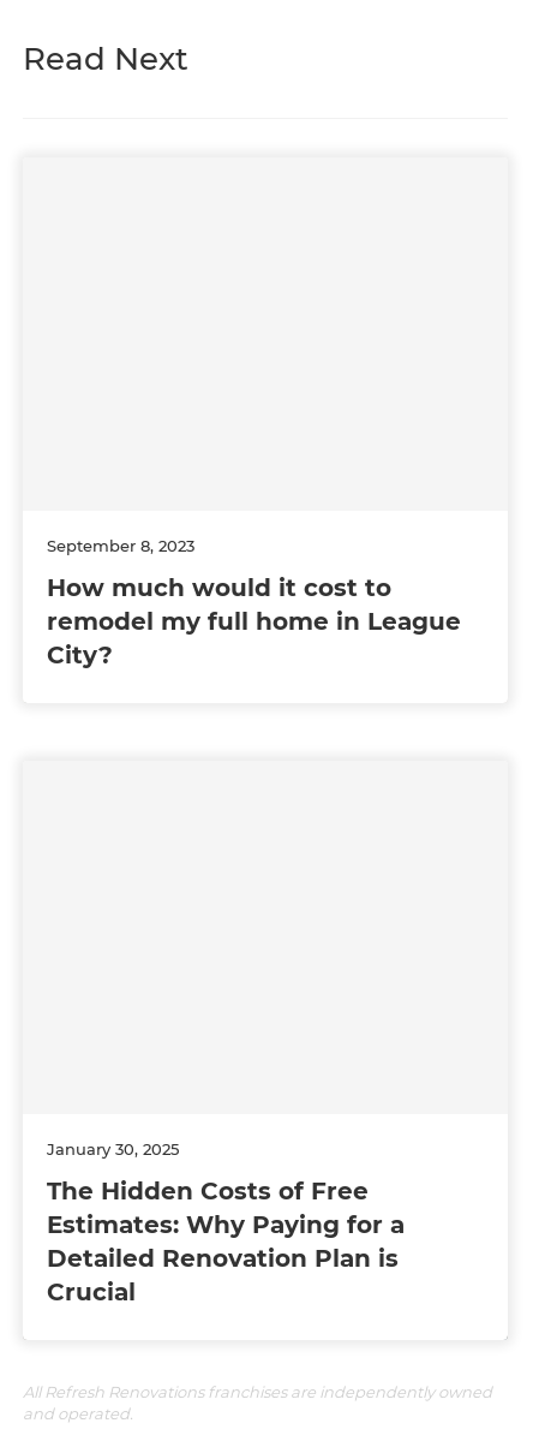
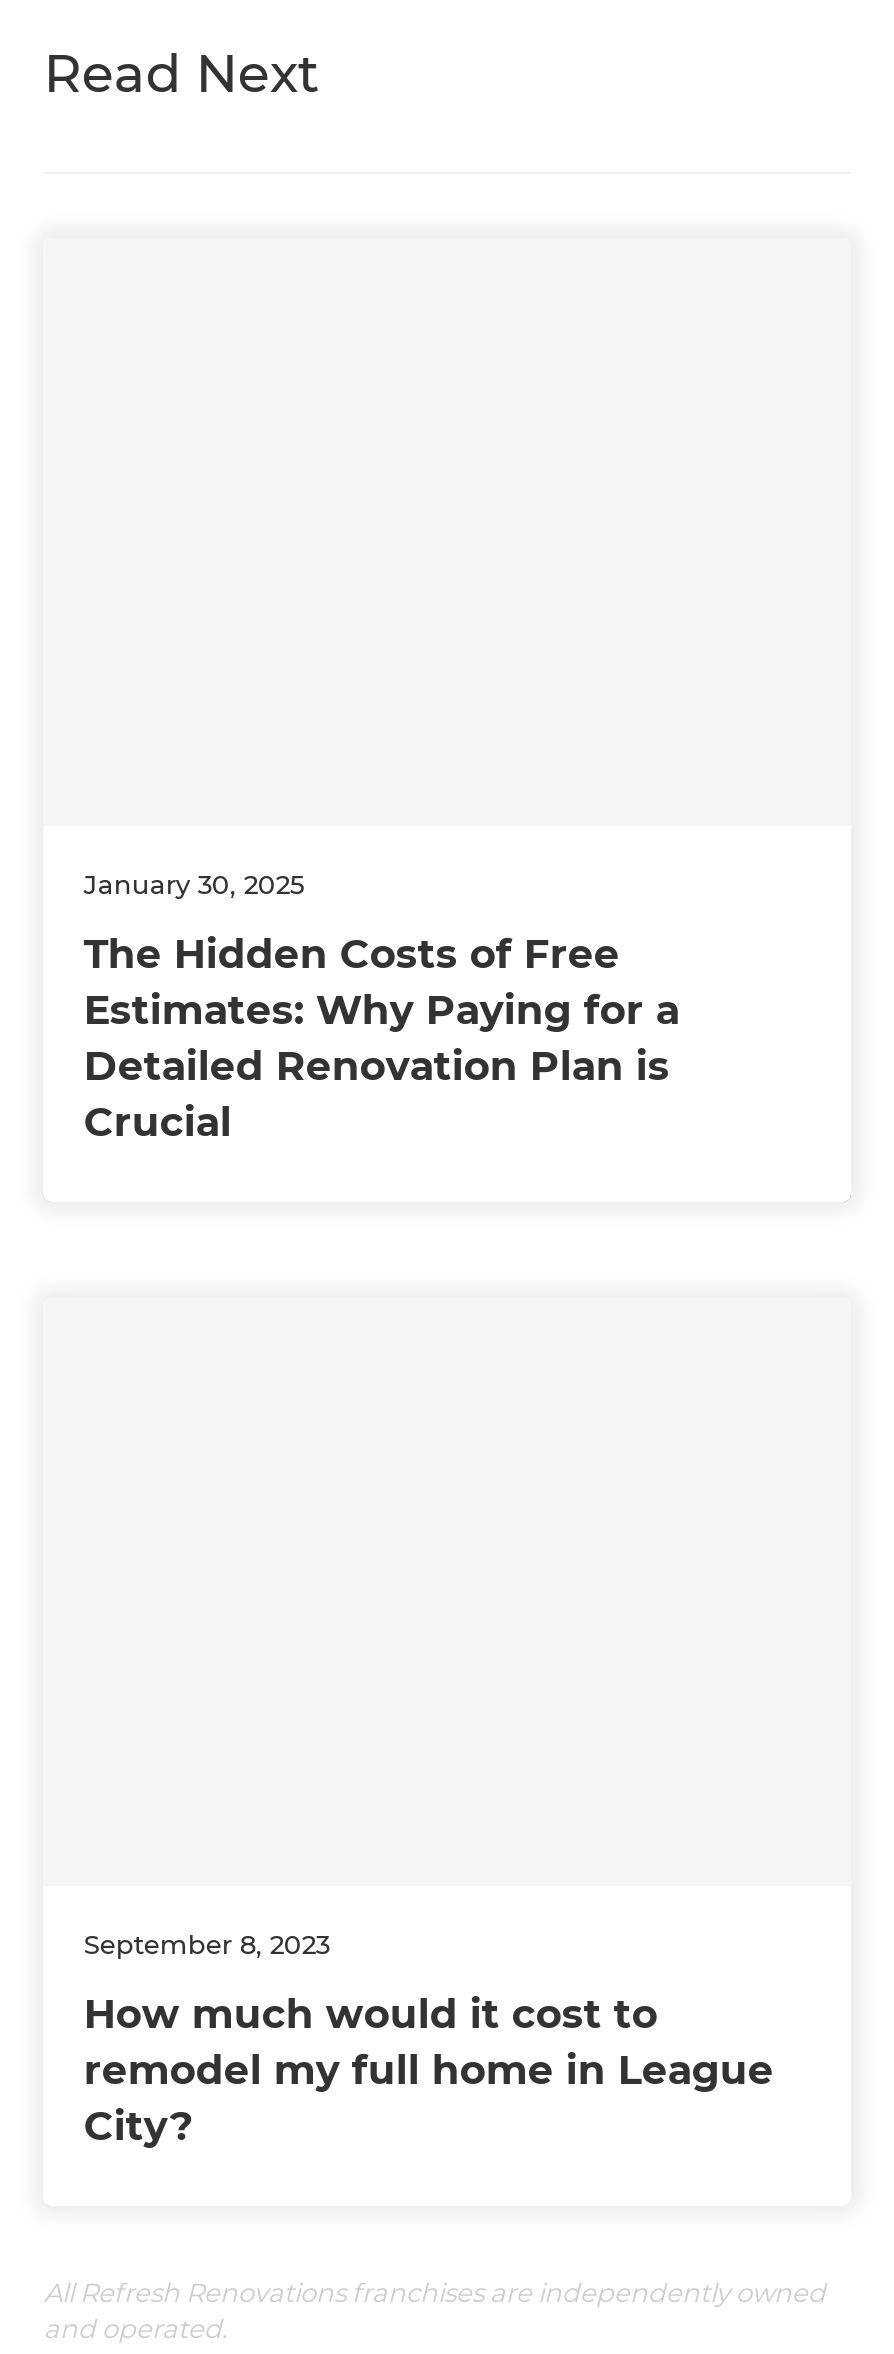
moved down: September 8, 2023 | How much would it cost to | remodel my full home in League | City?

moved up: January 30, 2025 | The Hidden Costs of Free | Estimates: Why Paying for a | Detailed Renovation Plan is | Crucial
